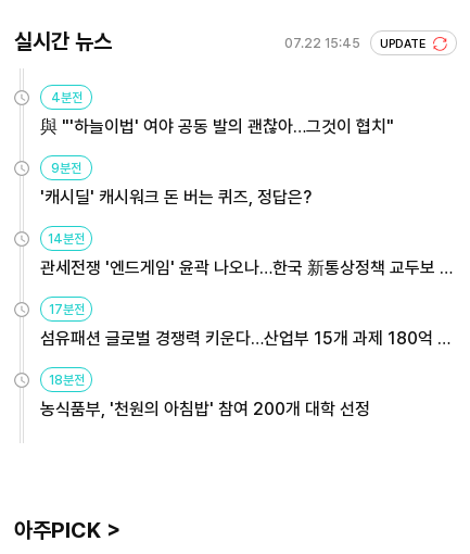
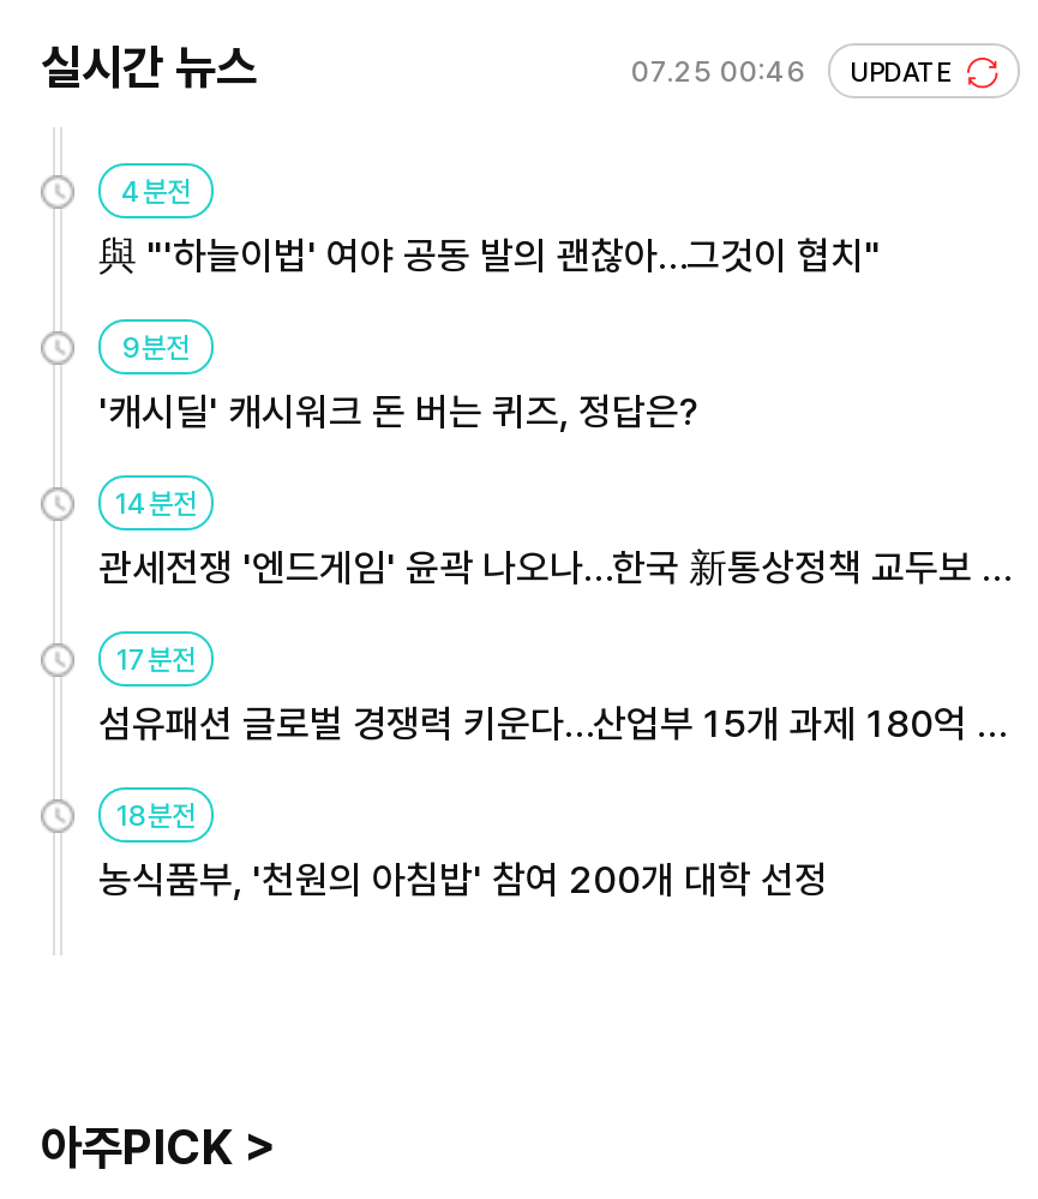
- 07.22 15:45 UPDATE
+ 07.25 00:46 UPDATE
